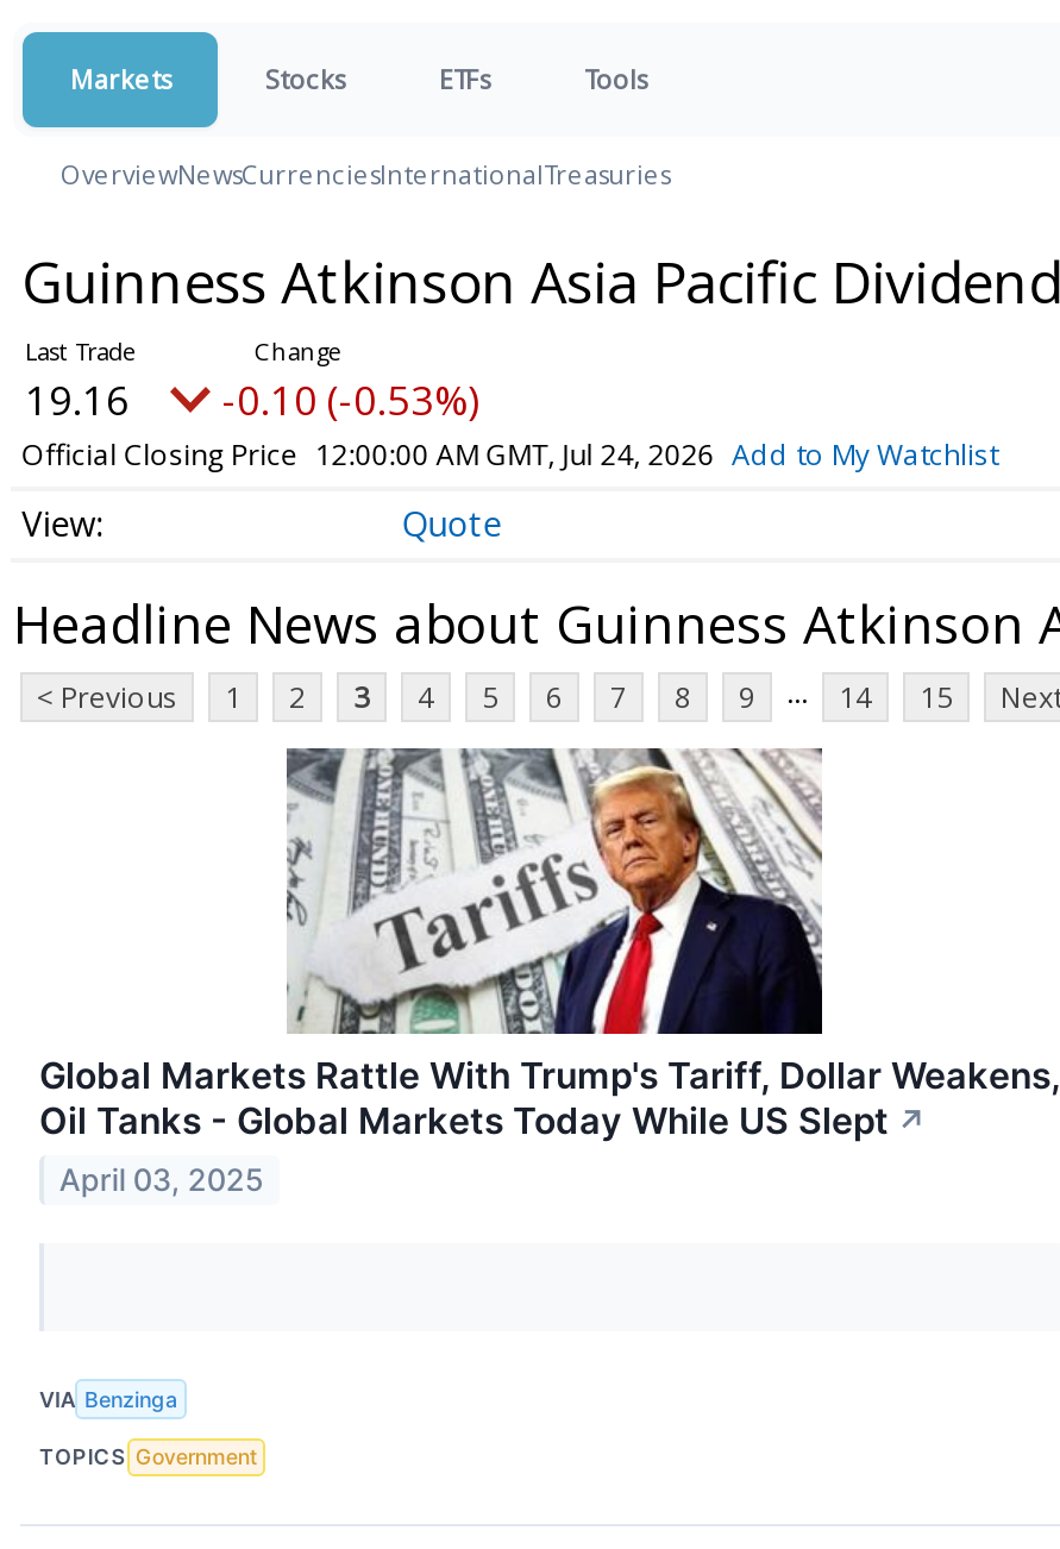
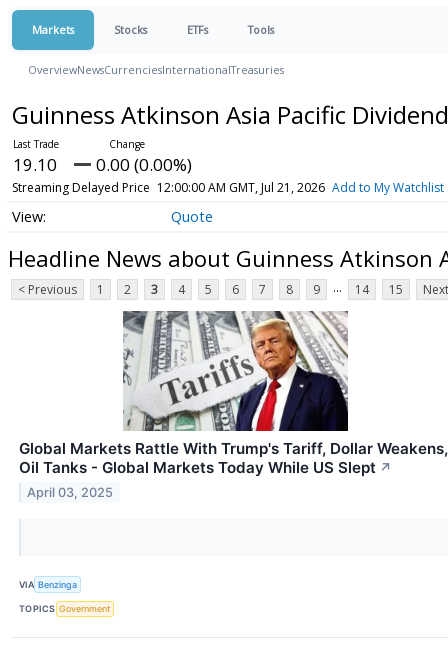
- 19.16
+ 19.10

- -0.10 (-0.53%)
+ 0.00 (0.00%)

- Official Closing Price 12:00:00 AM GMT, Jul 24, 2026 Add to My Watchlist
+ Streaming Delayed Price 12:00:00 AM GMT, Jul 21, 2026 Add to My Watchlist
